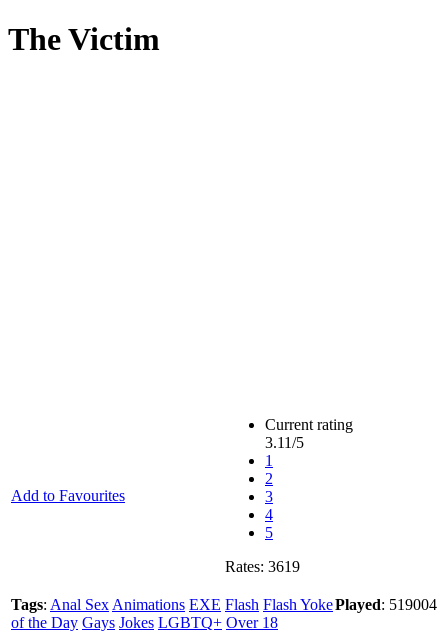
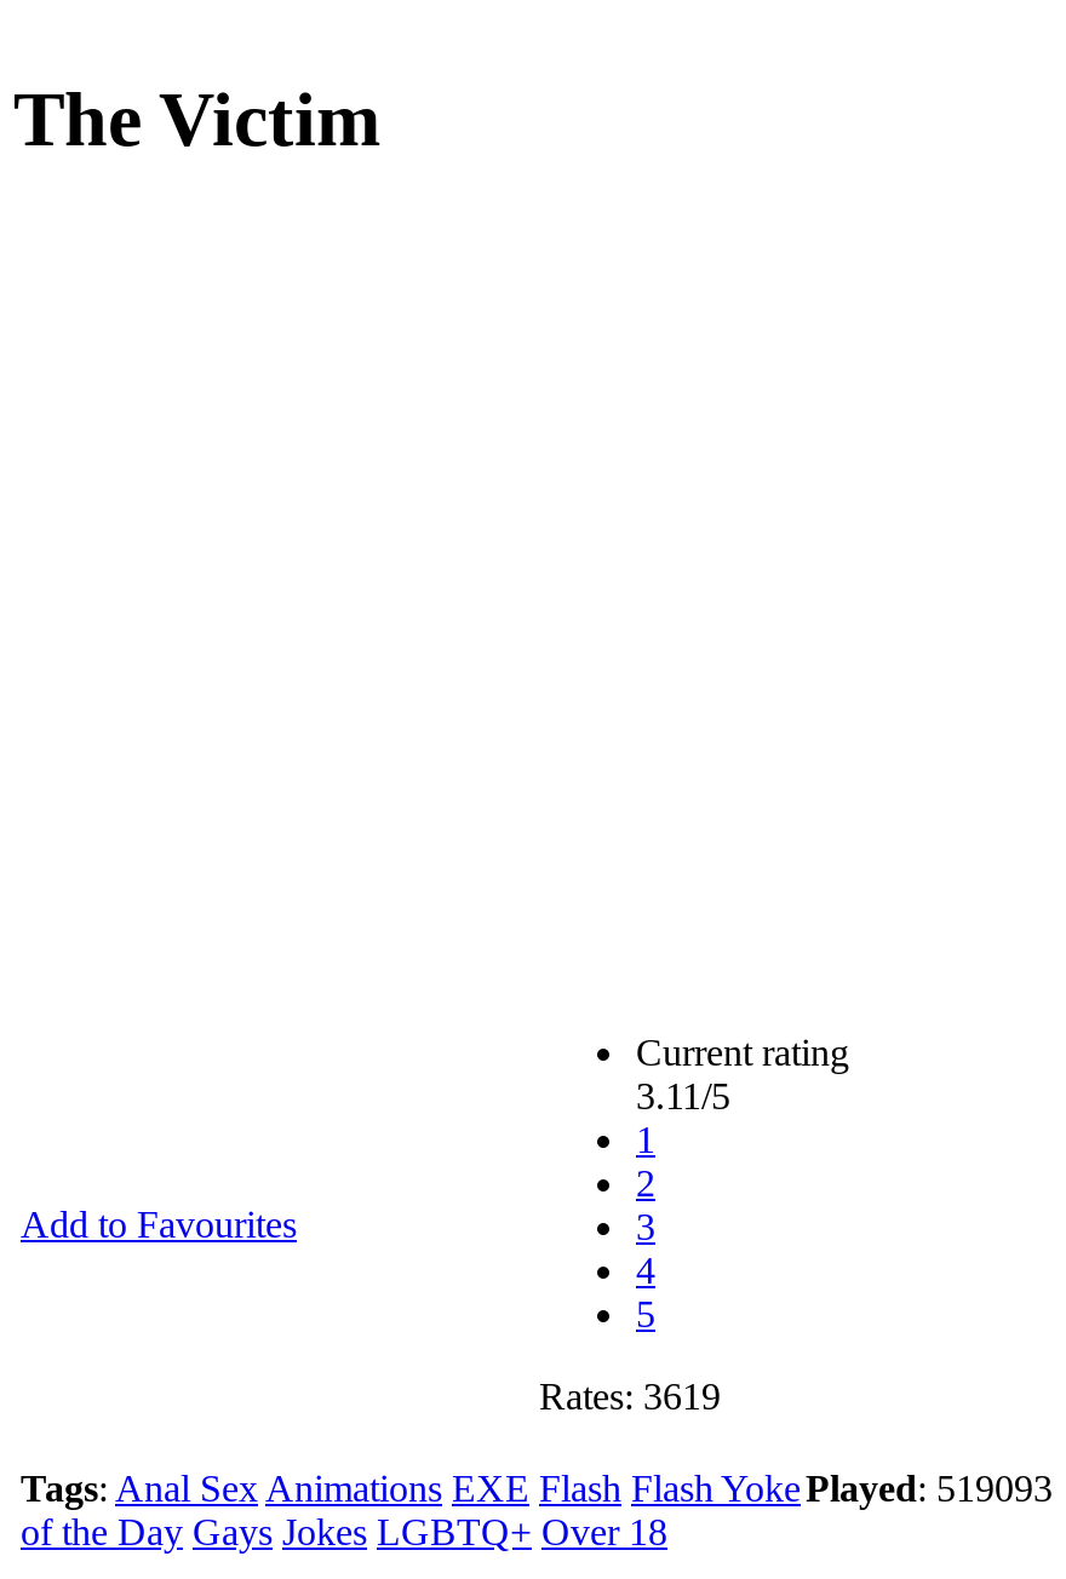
- Tags: Anal Sex Animations EXE Flash Flash Yoke Played: 519004
+ Tags: Anal Sex Animations EXE Flash Flash Yoke Played: 519093
